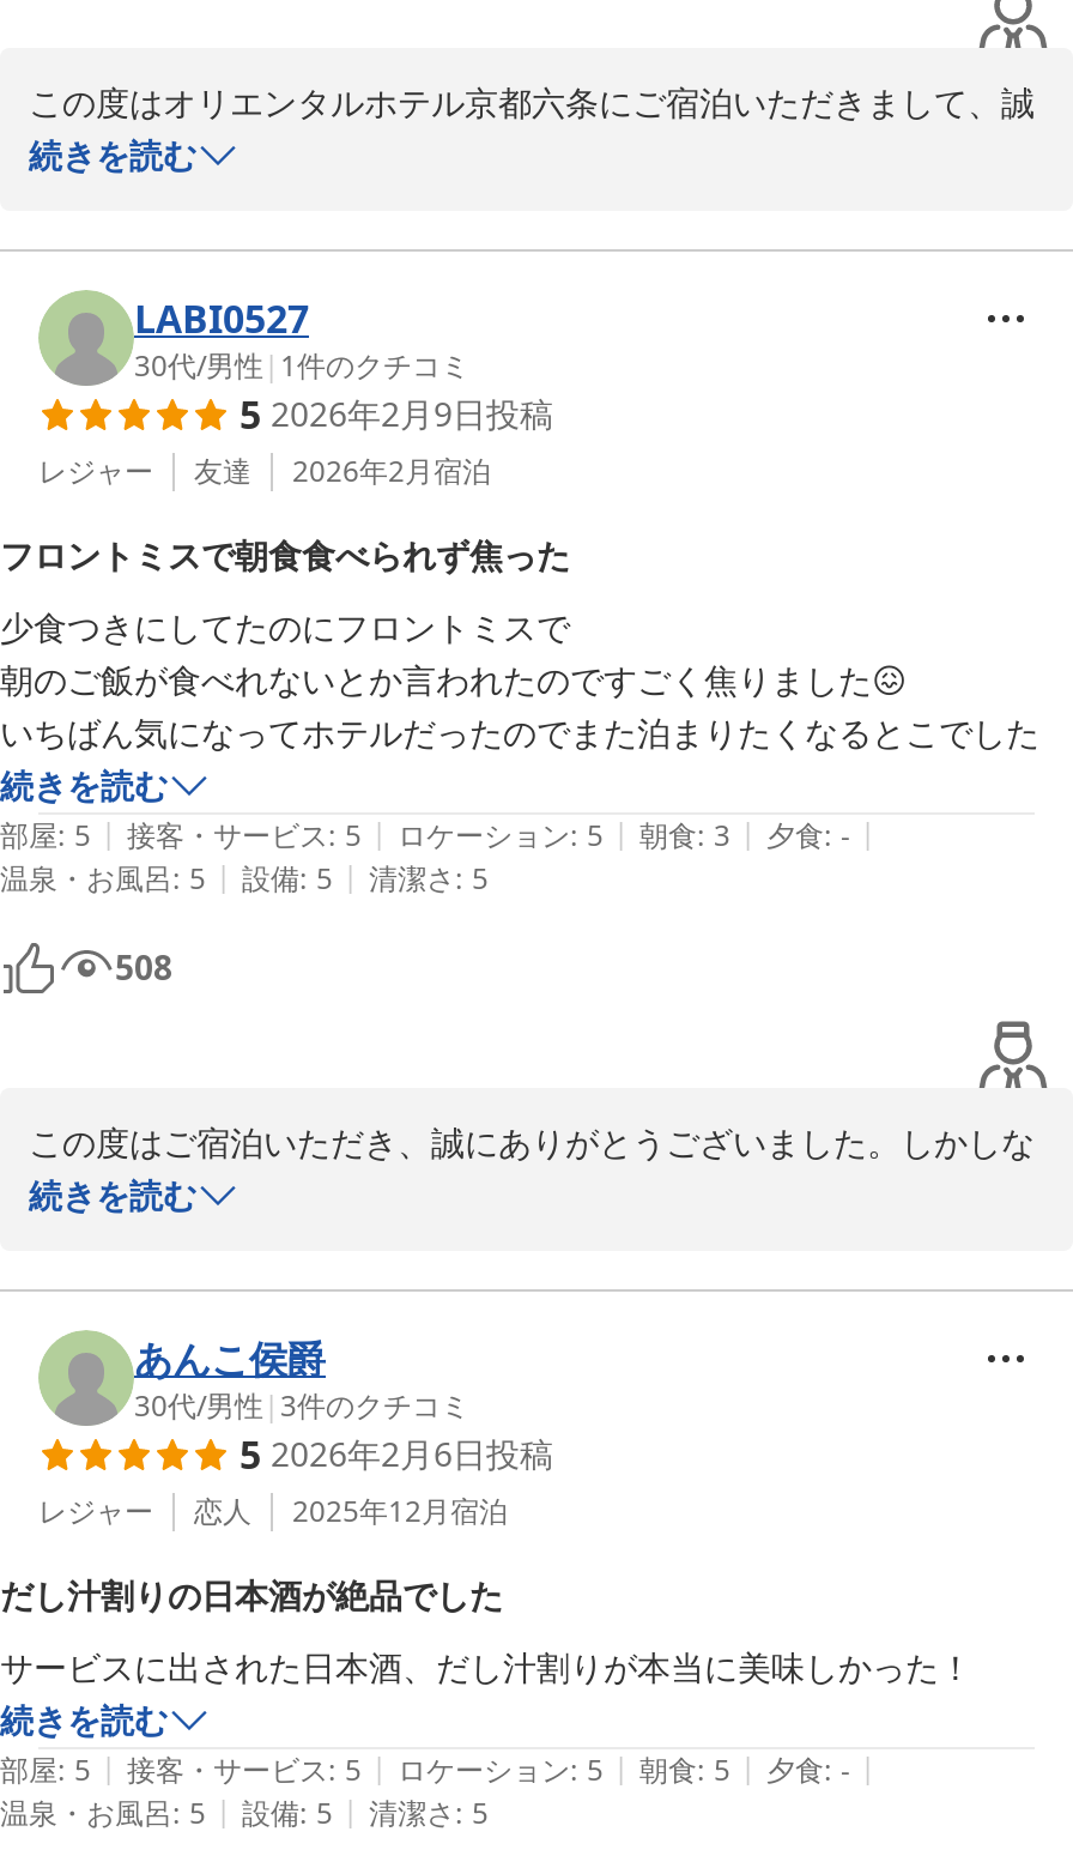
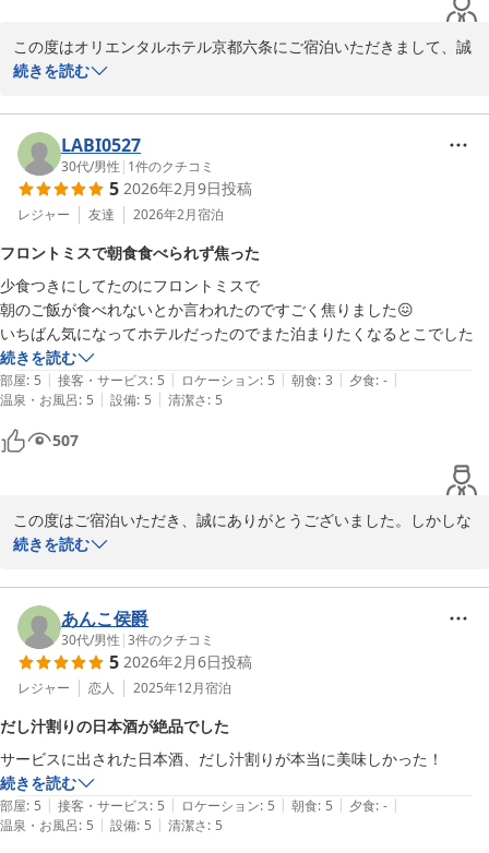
- 508
+ 507
